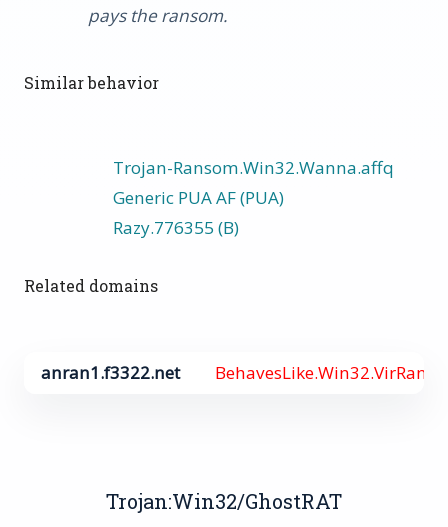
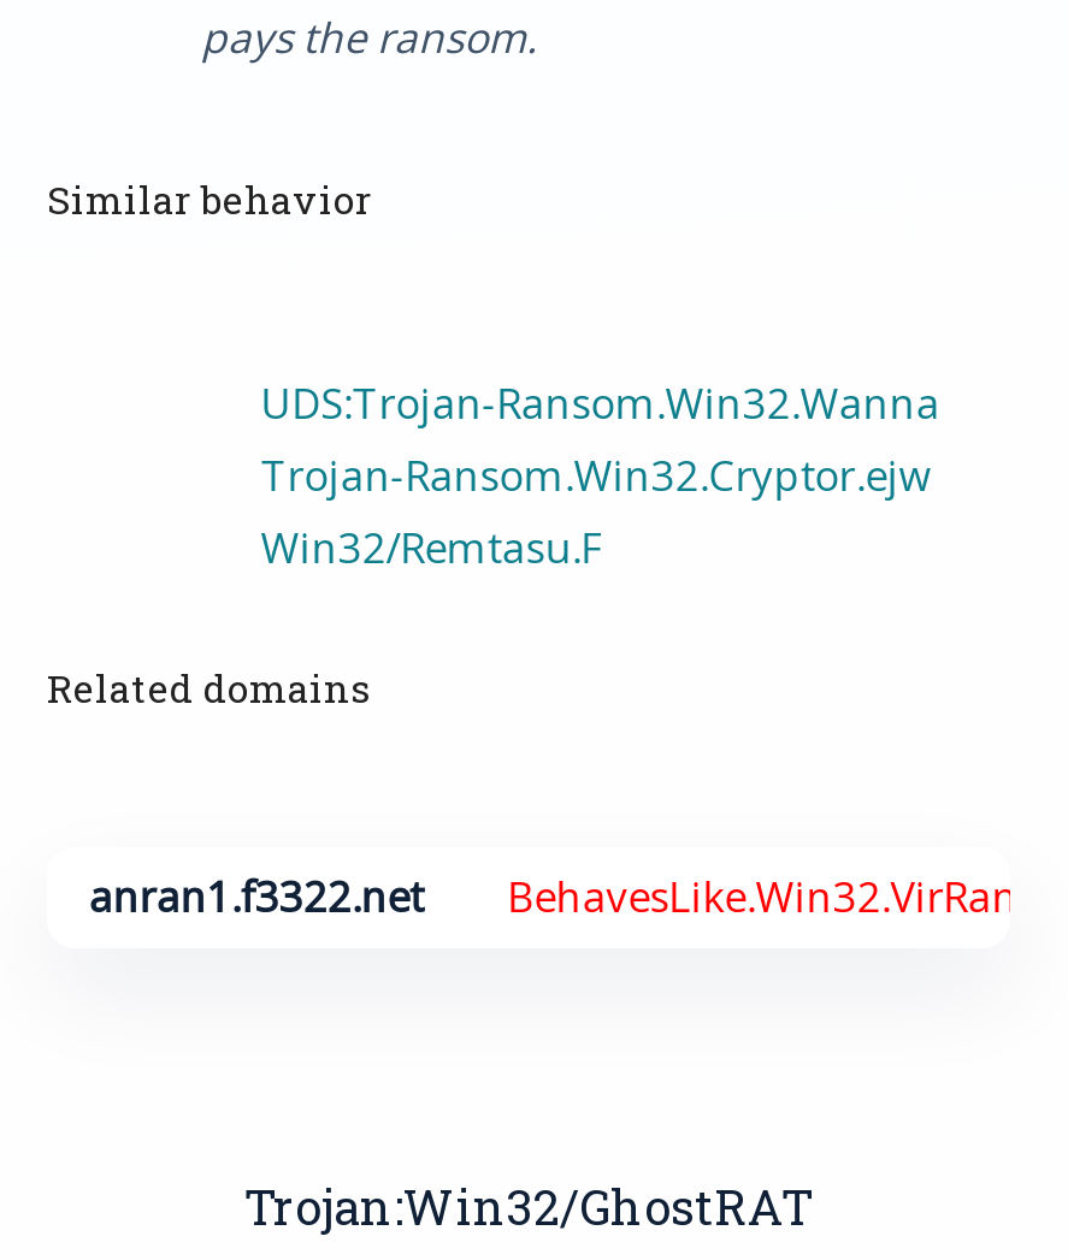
- Trojan-Ransom.Win32.Wanna.affq
- Generic PUA AF (PUA)
- Razy.776355 (B)
+ UDS:Trojan-Ransom.Win32.Wanna
+ Trojan-Ransom.Win32.Cryptor.ejw
+ Win32/Remtasu.F
